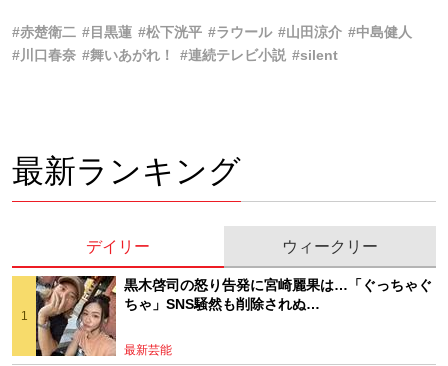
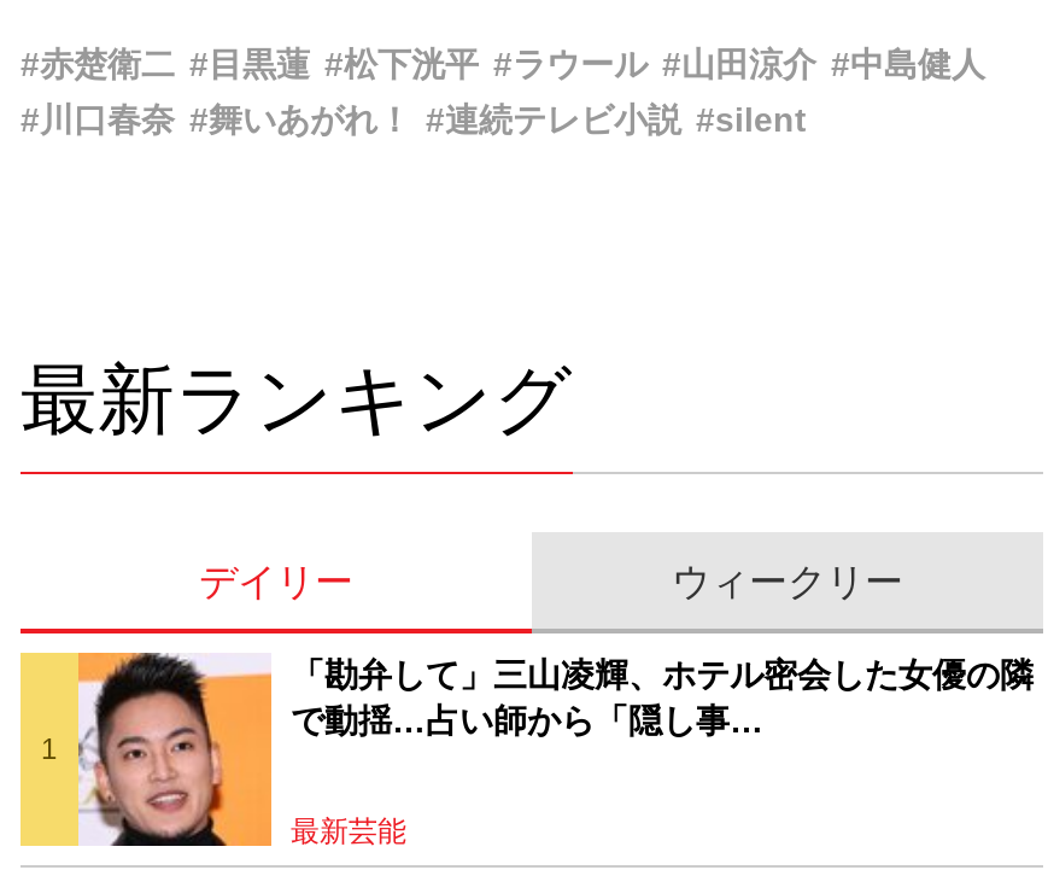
- [image]
- 黒木啓司の怒り告発に宮崎麗果は…「ぐっちゃぐ
- ちゃ」SNS騒然も削除されぬ…
+ [image]
+ 「勘弁して」三山凌輝、ホテル密会した女優の隣
+ で動揺…占い師から「隠し事…
